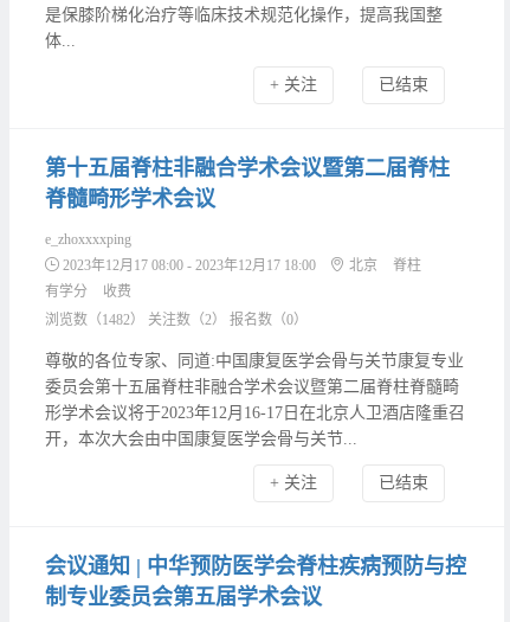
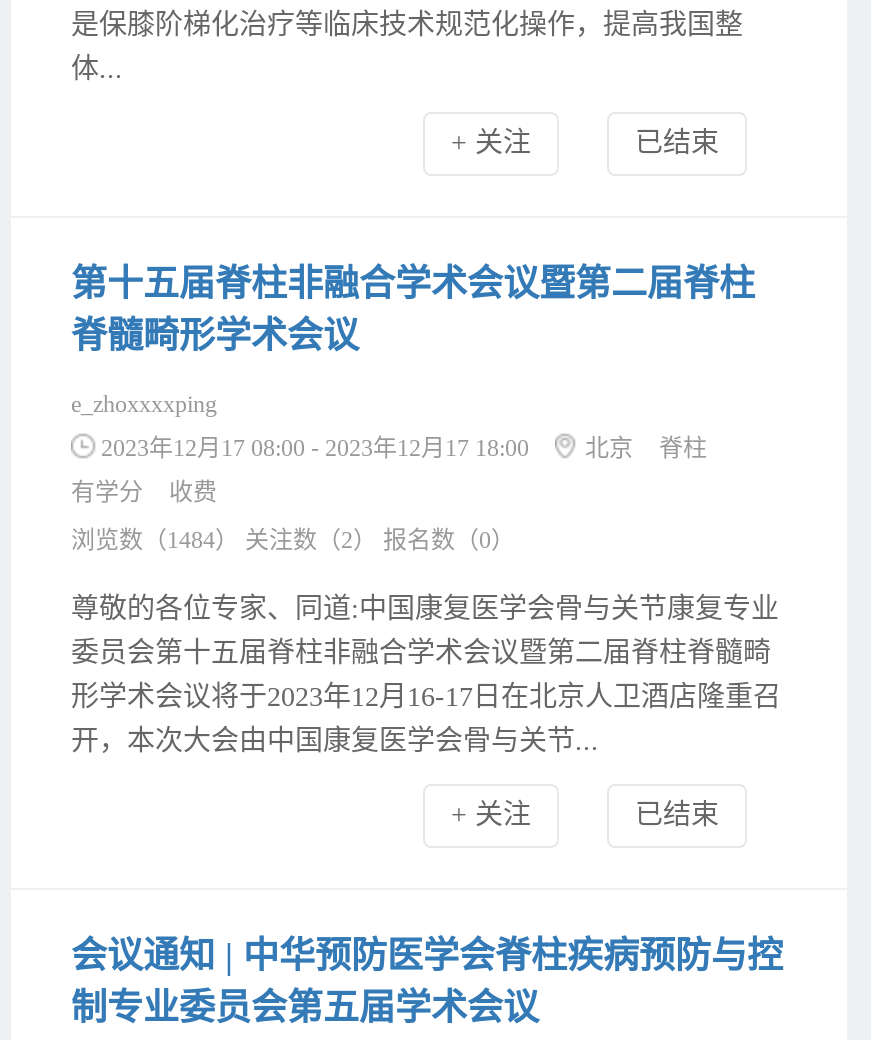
- 浏览数（1482） 关注数（2） 报名数（0）
+ 浏览数（1484） 关注数（2） 报名数（0）
